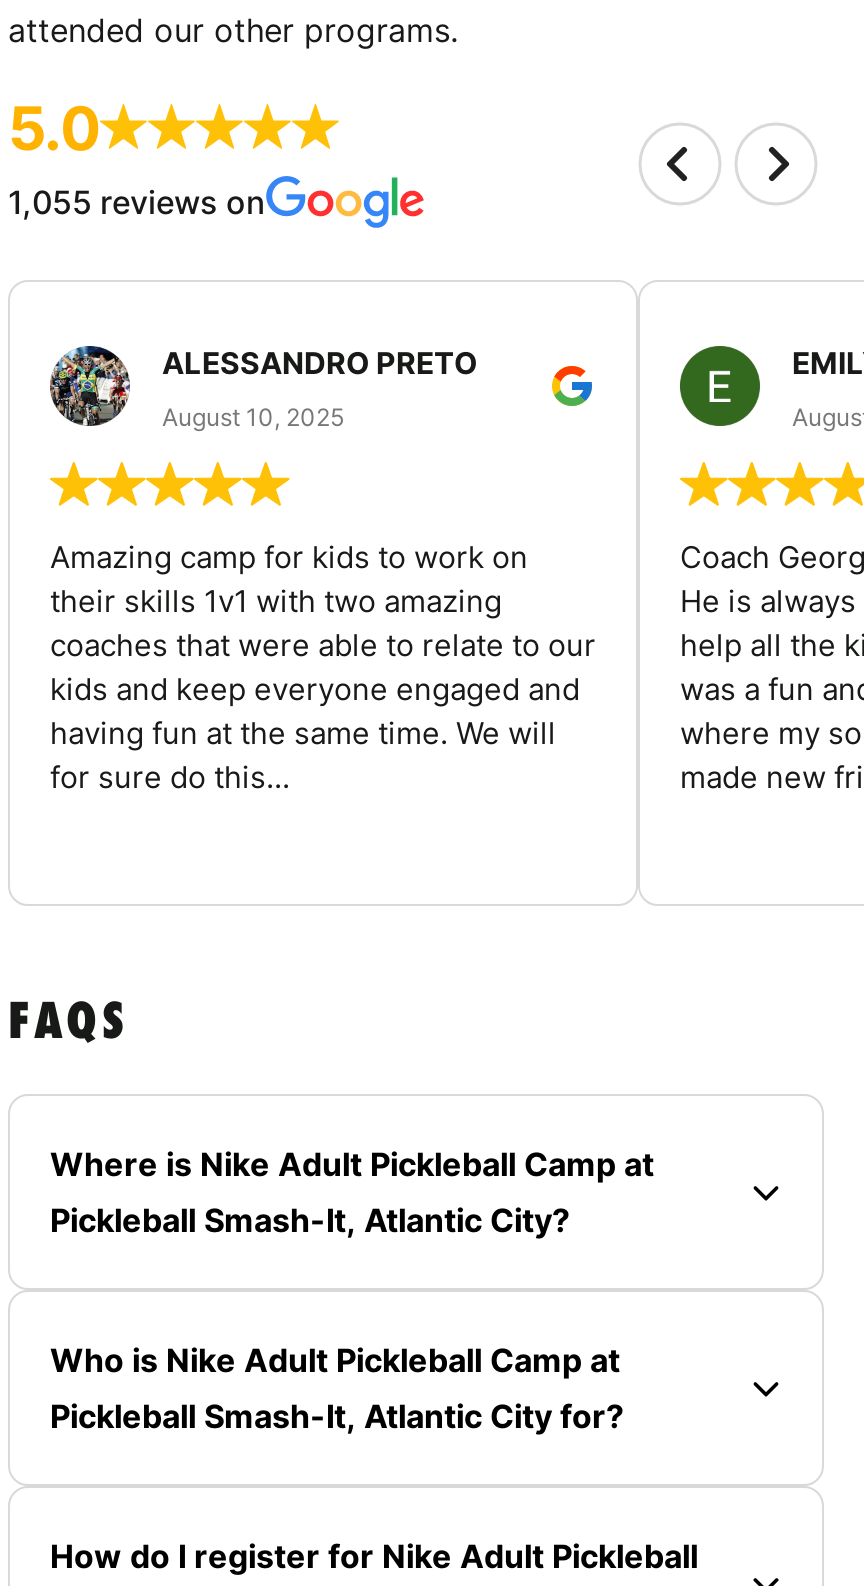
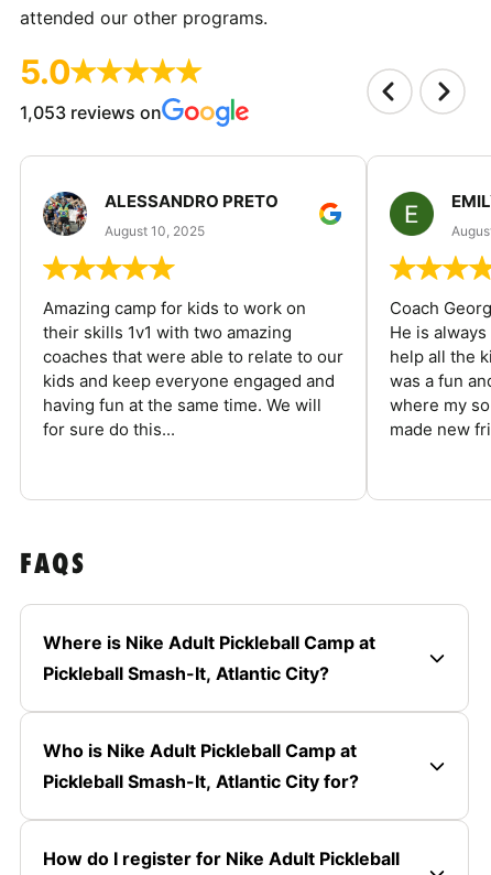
- 1,055 reviews on
+ 1,053 reviews on
